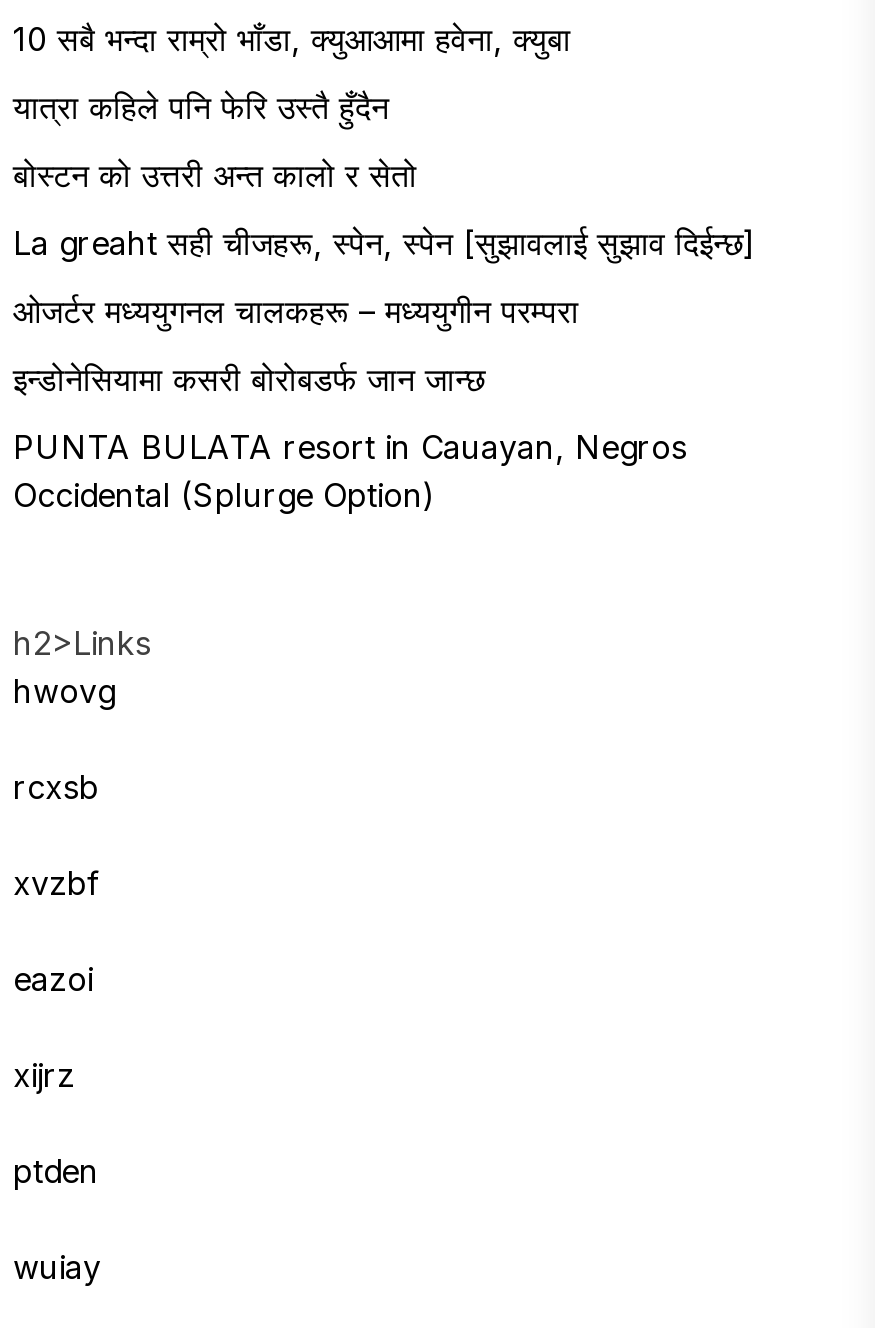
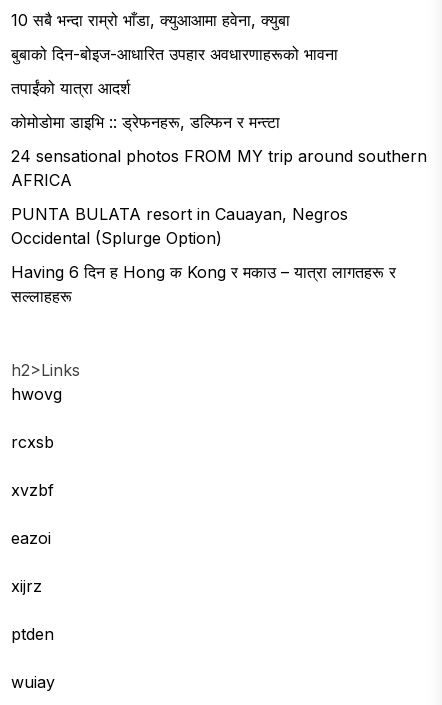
- यात्रा कहिले पनि फेरि उस्तै हुँदैन
- बोस्टन को उत्तरी अन्त कालो र सेतो
- La greaht सही चीजहरू, स्पेन, स्पेन [सुझावलाई सुझाव दिईन्छ]
- ओजर्टर मध्ययुगनल चालकहरू – मध्ययुगीन परम्परा
- इन्डोनेसियामा कसरी बोरोबडर्फ जान जान्छ
+ बुबाको दिन-बोइज-आधारित उपहार अवधारणाहरूको भावना
+ तपाईंको यात्रा आदर्श
+ कोमोडोमा डाइभि :: ड्रेफनहरू, डल्फिन र मन्त्टा
+ 24 sensational photos FROM MY trip around southern
+ AFRICA

+ Having 6 दिन ह Hong क Kong र मकाउ – यात्रा लागतहरू र
+ सल्लाहहरू
